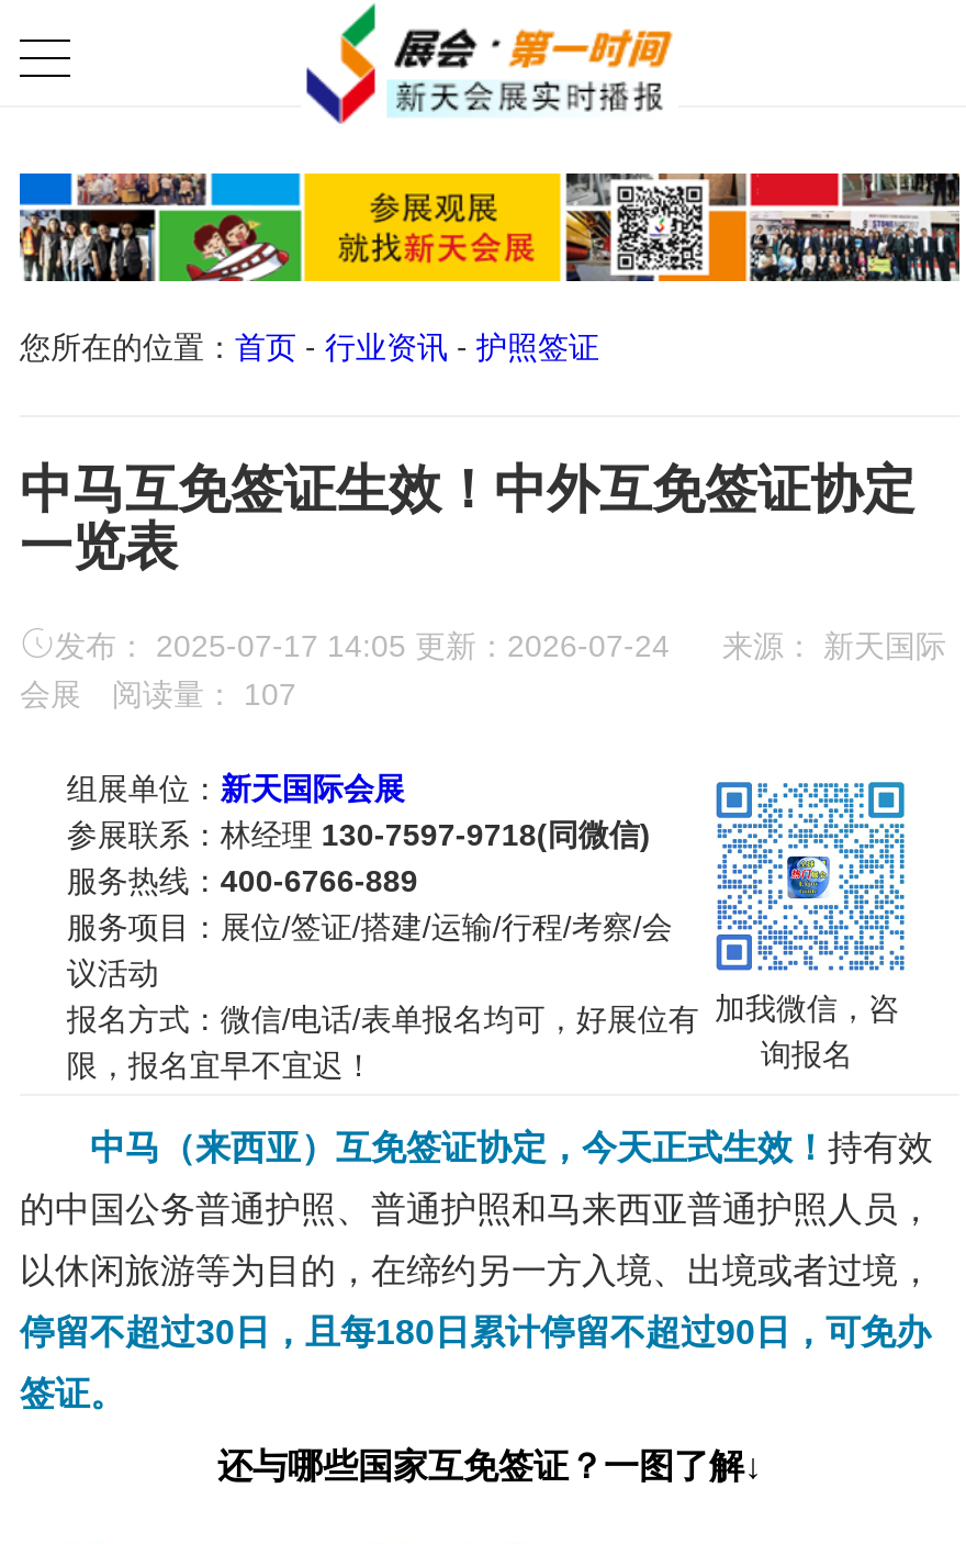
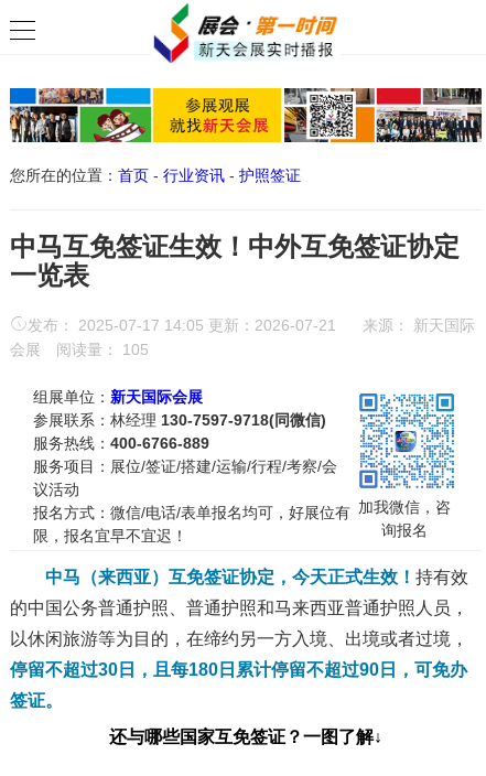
- 发布： 2025-07-17 14:05 更新：2026-07-24 来源：新天国际
+ 发布： 2025-07-17 14:05 更新：2026-07-21 来源：新天国际

- 会展 阅读量：107
+ 会展 阅读量：105
